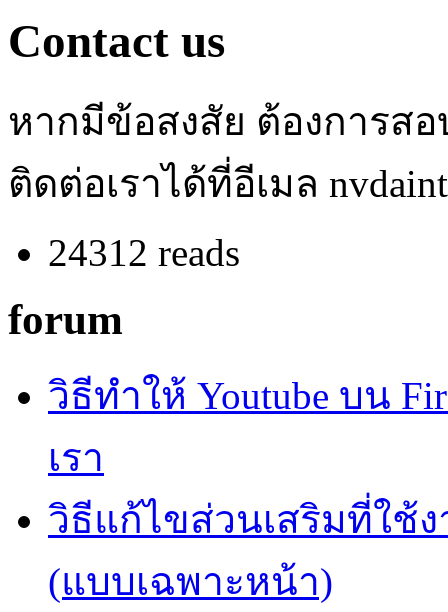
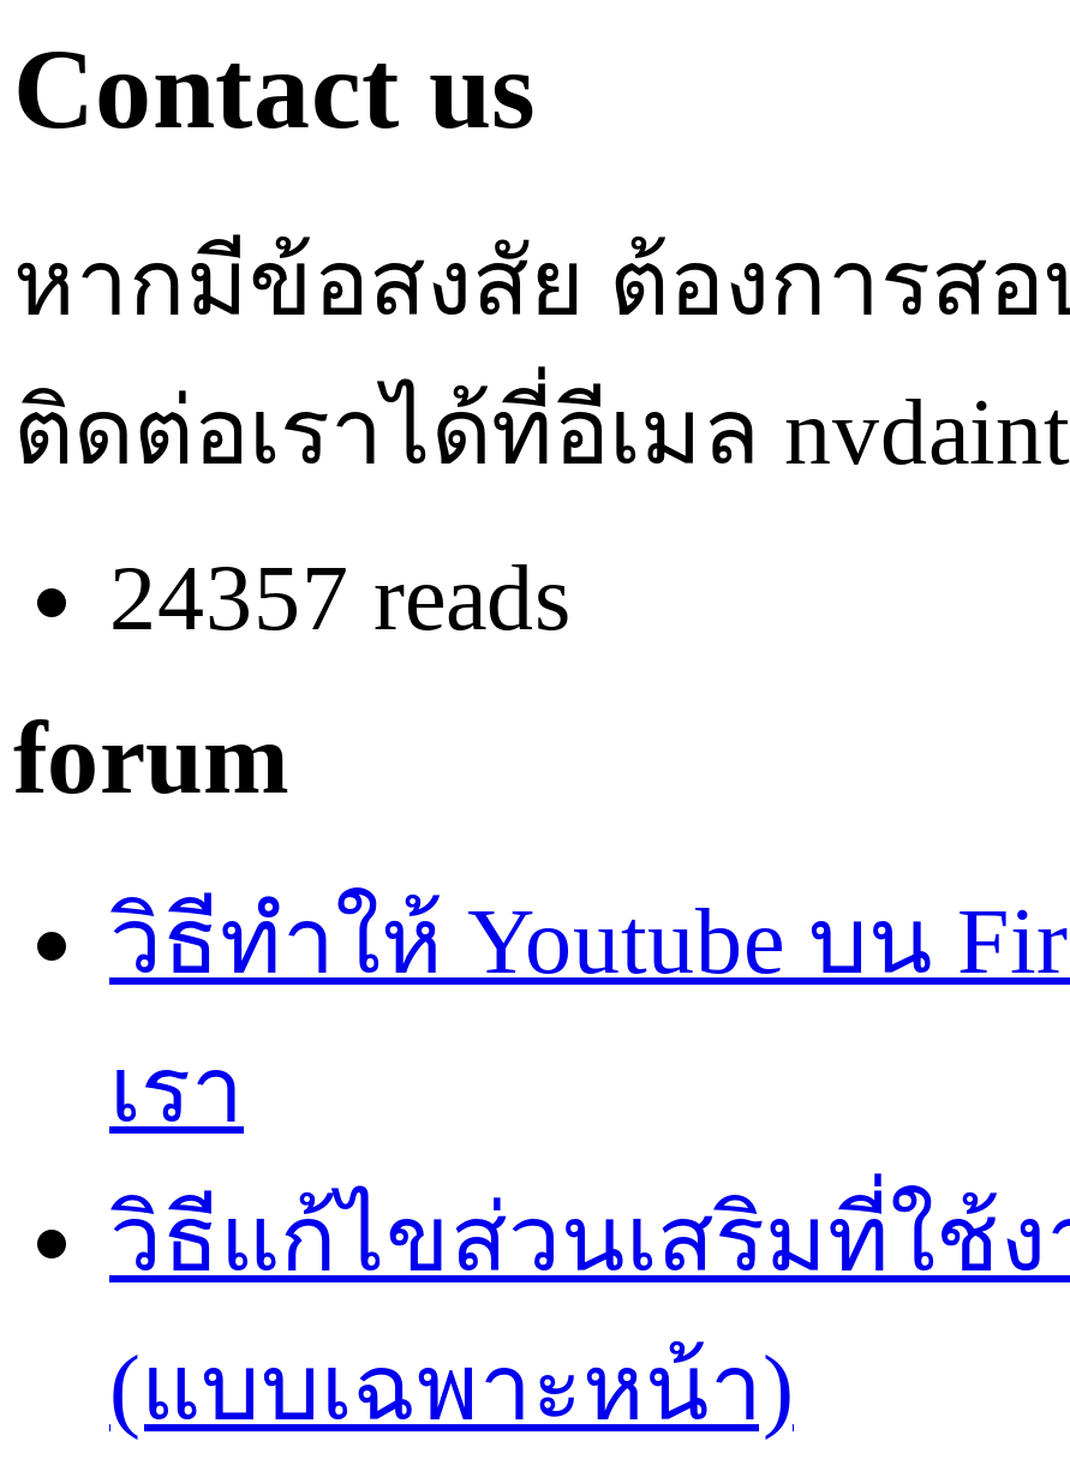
- 24312 reads
+ 24357 reads
